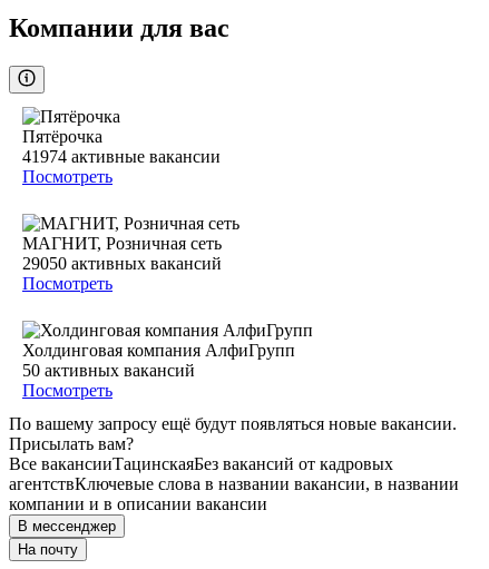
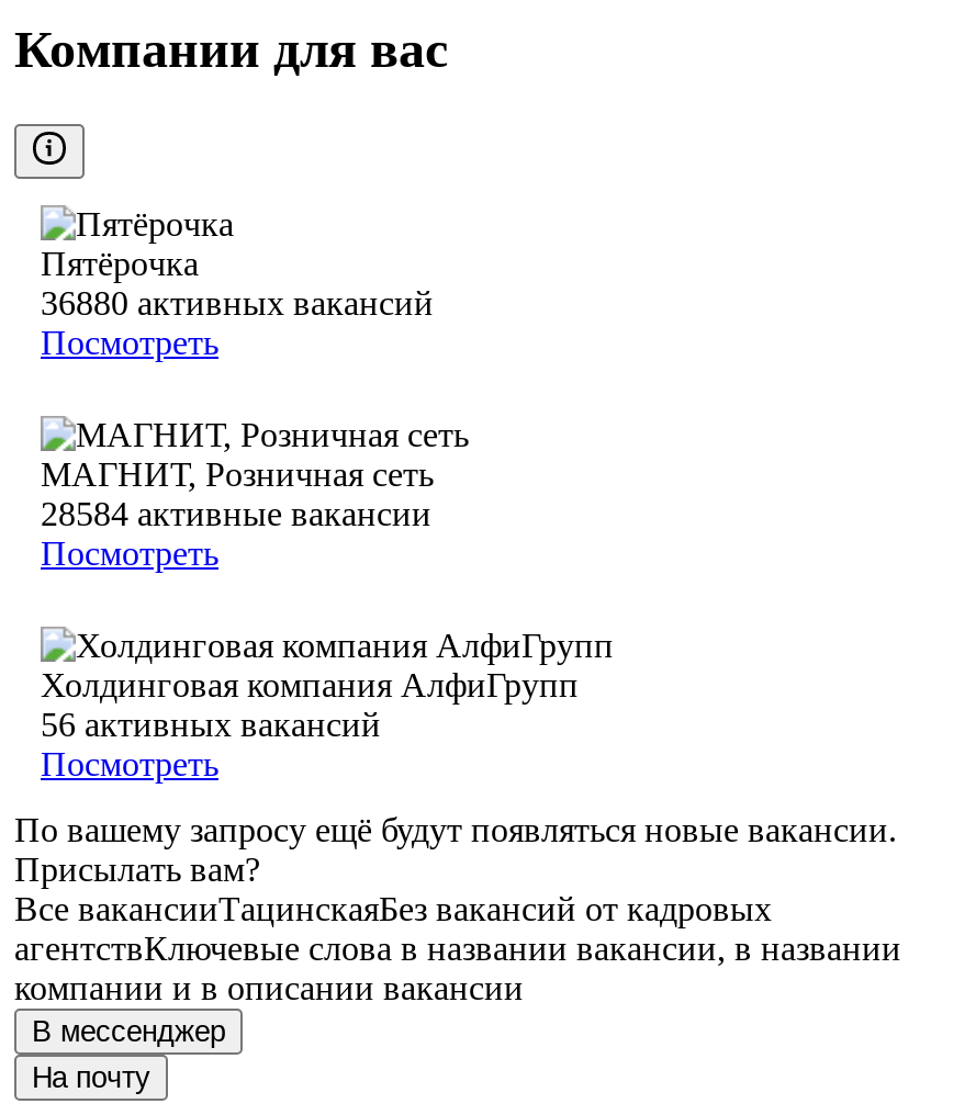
- 41974 активные вакансии
+ 36880 активных вакансий

- 29050 активных вакансий
+ 28584 активные вакансии

- 50 активных вакансий
+ 56 активных вакансий
